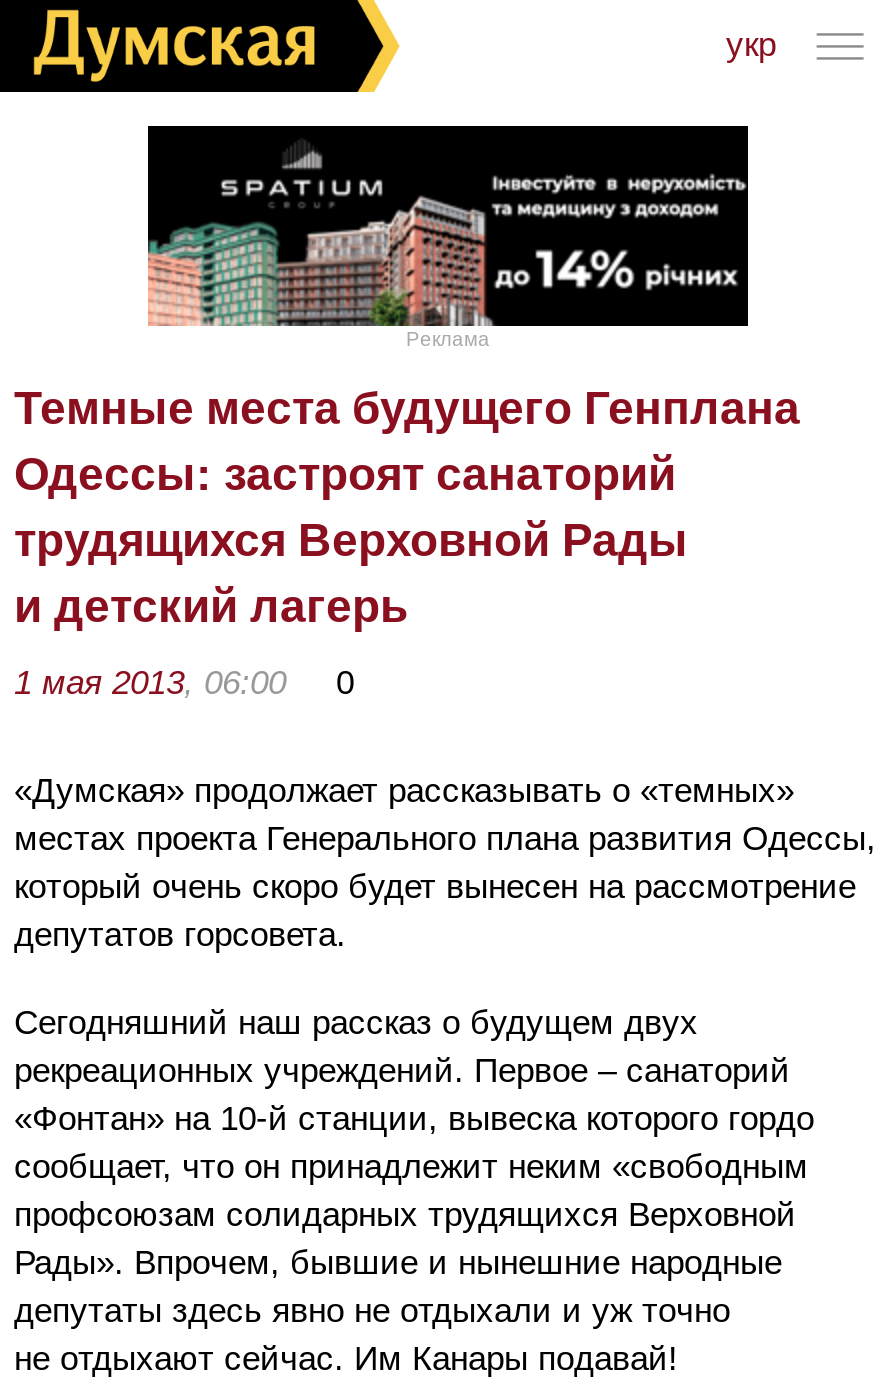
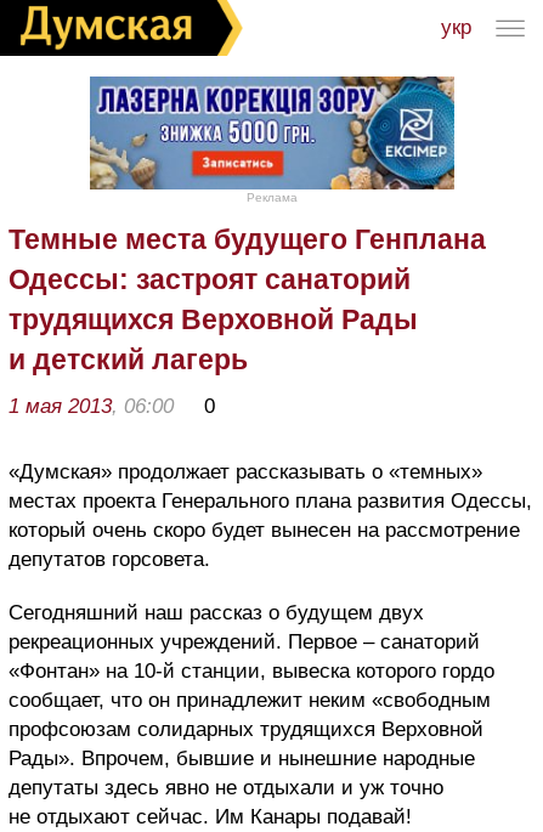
- [image]
+ [image]
